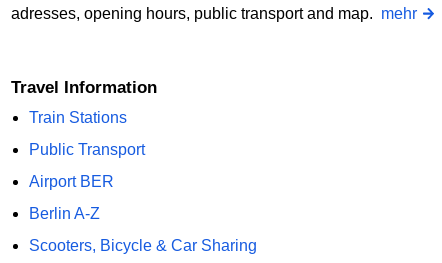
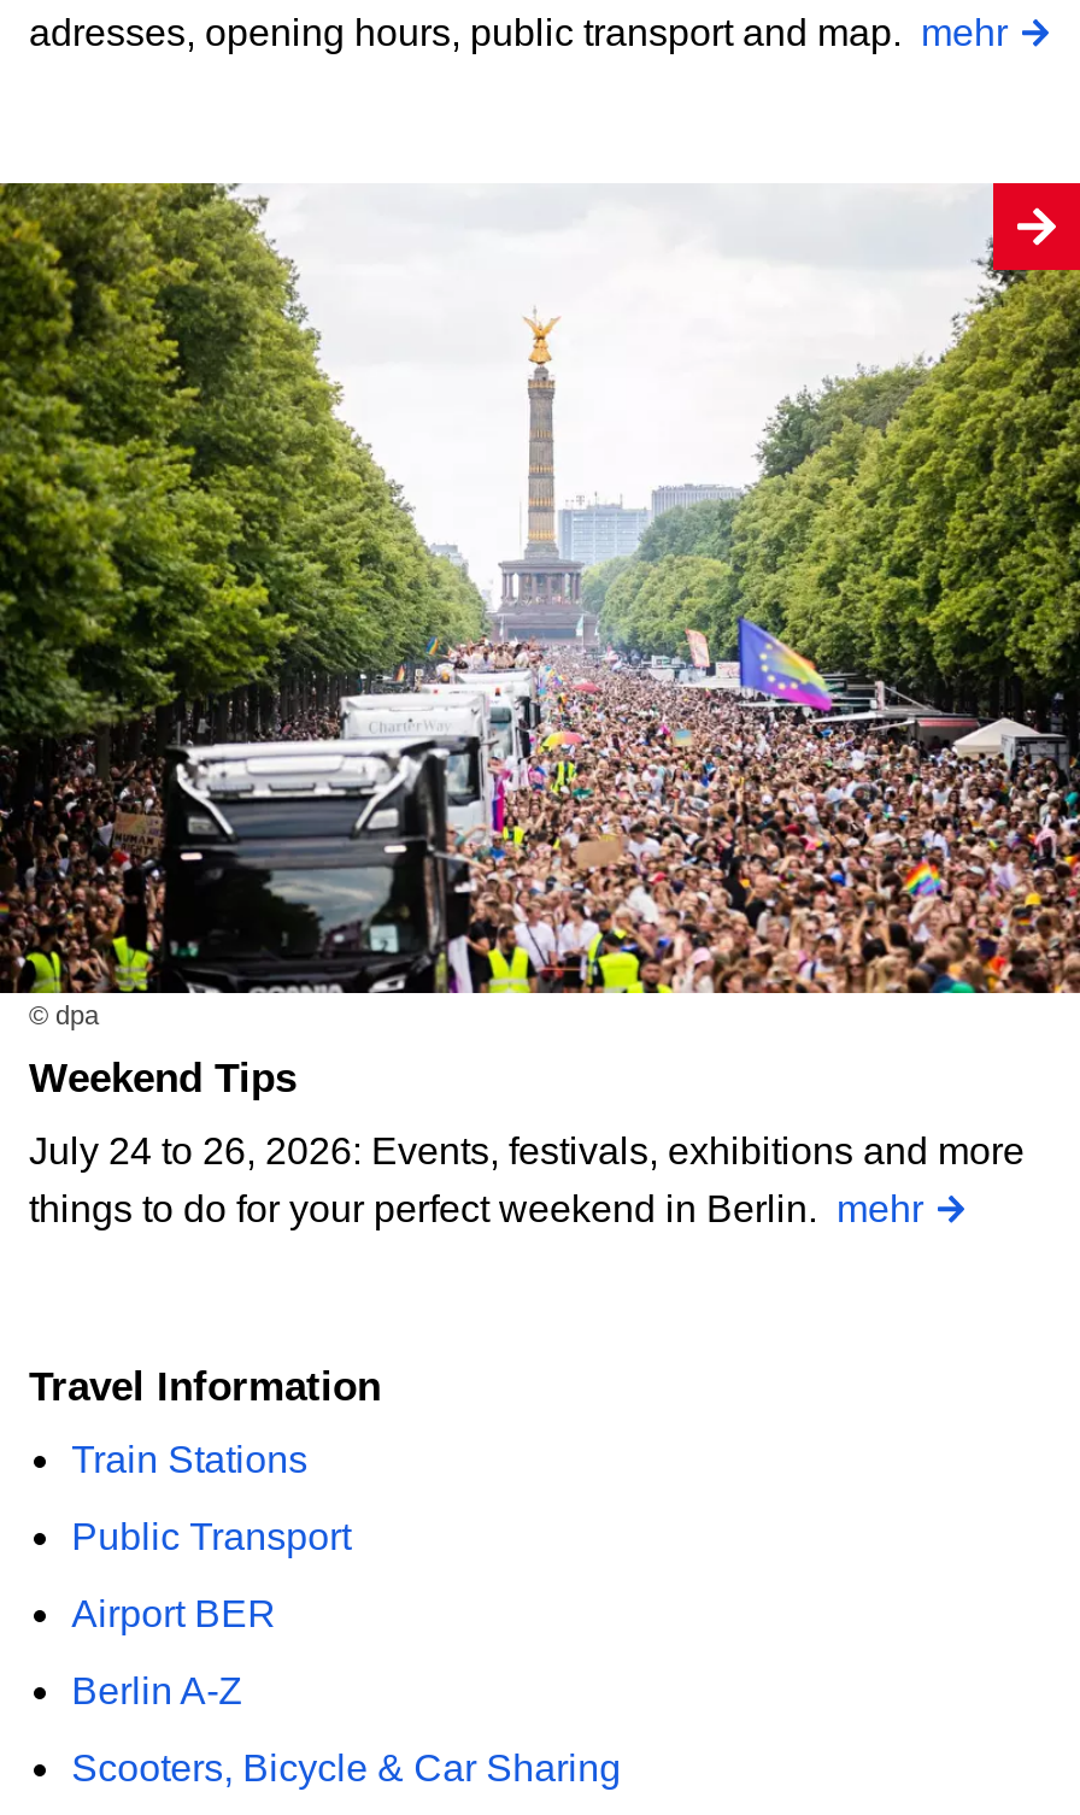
+ [image]
+ © dpa
+ Weekend Tips
+ July 24 to 26, 2026: Events, festivals, exhibitions and more
+ things to do for your perfect weekend in Berlin. mehr
